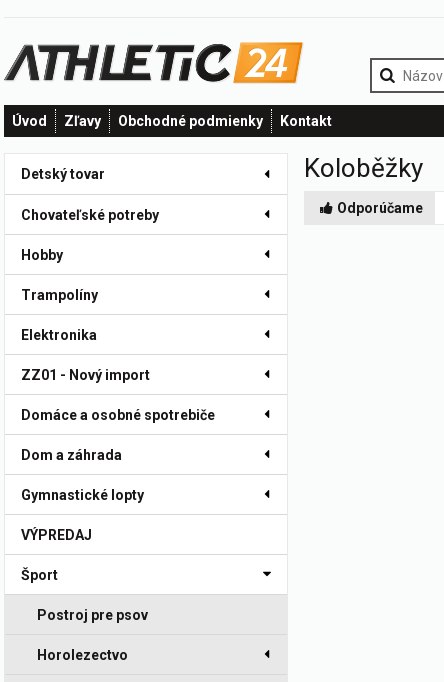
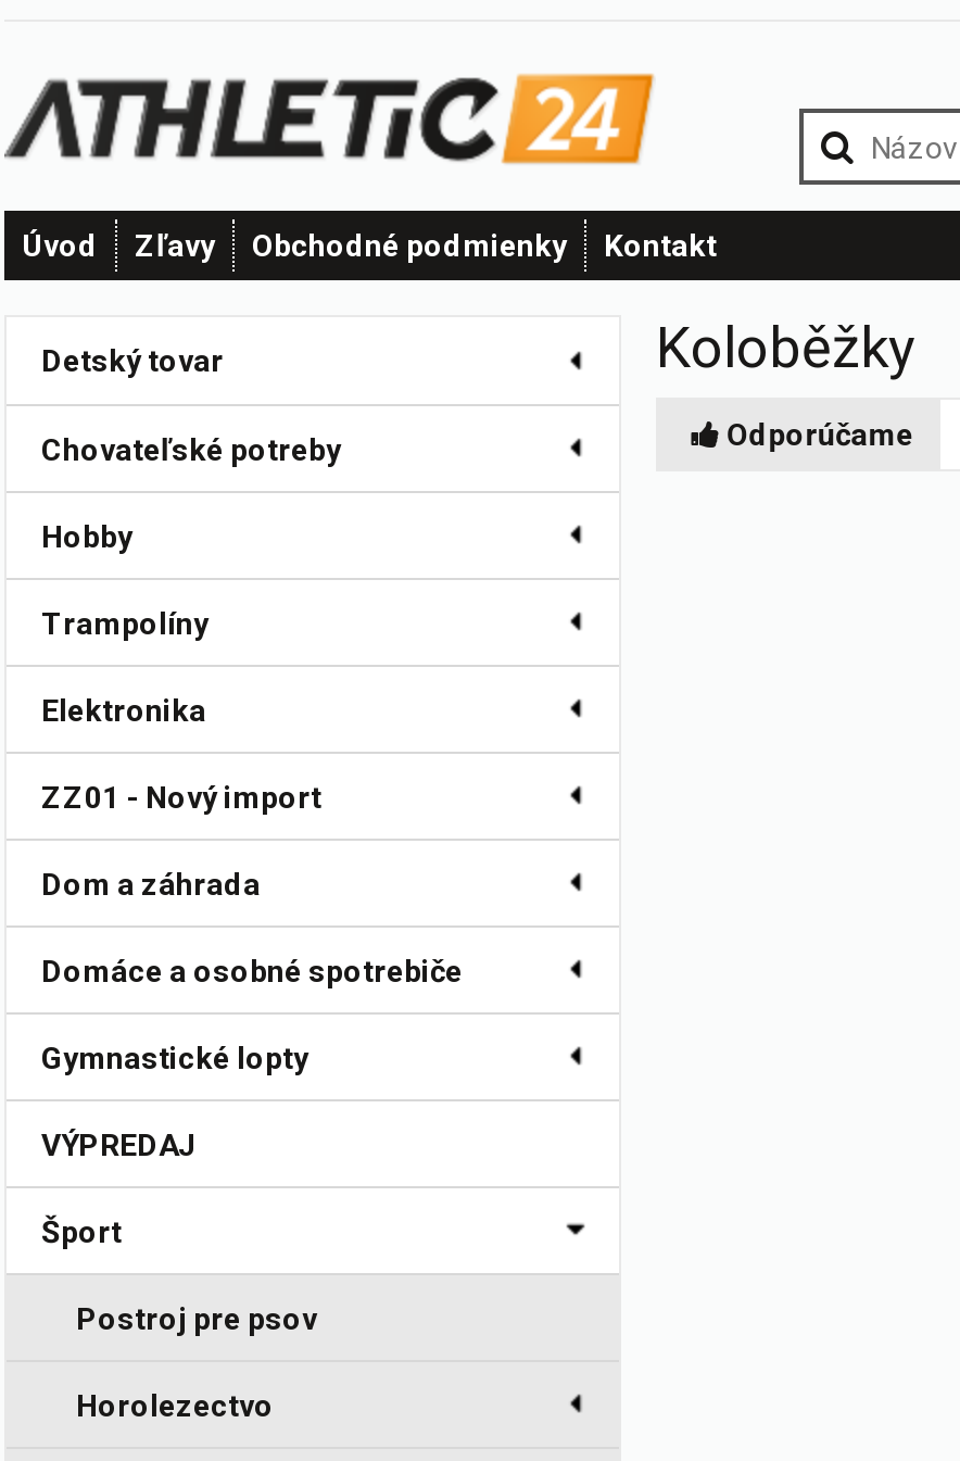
moved down: Domáce a osobné spotrebiče

moved up: Dom a záhrada
